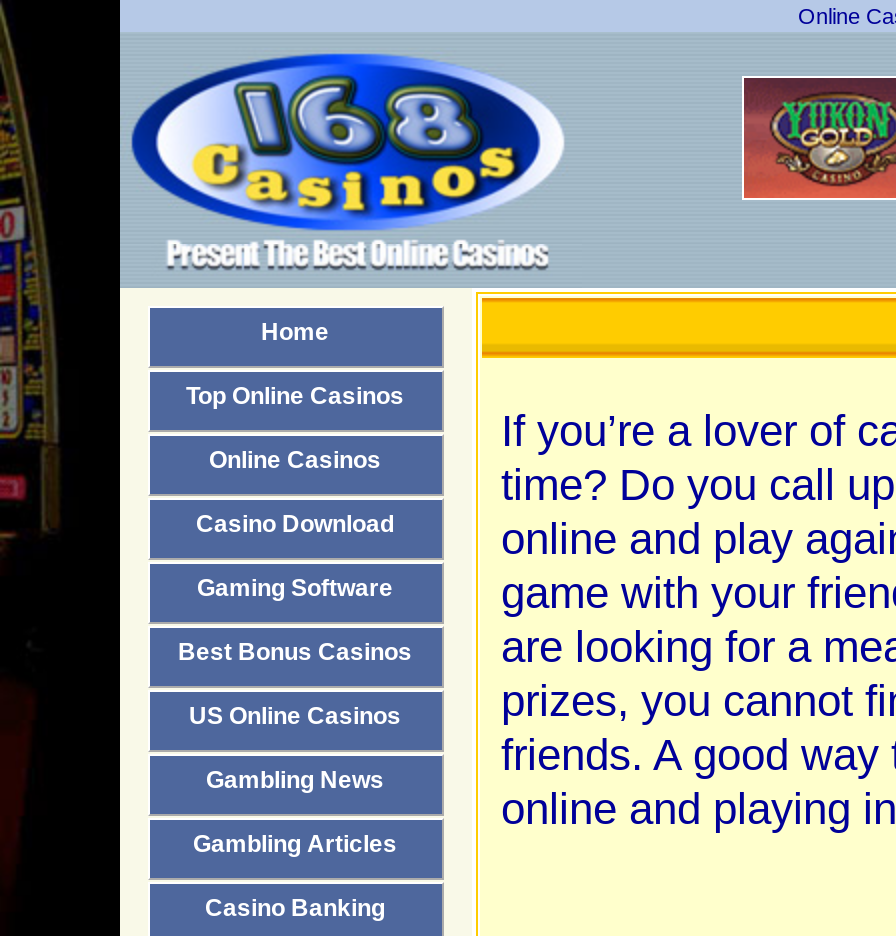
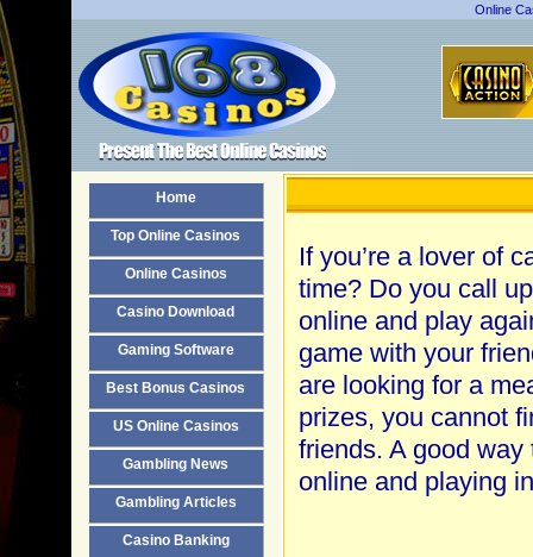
- [image]
+ [image]
